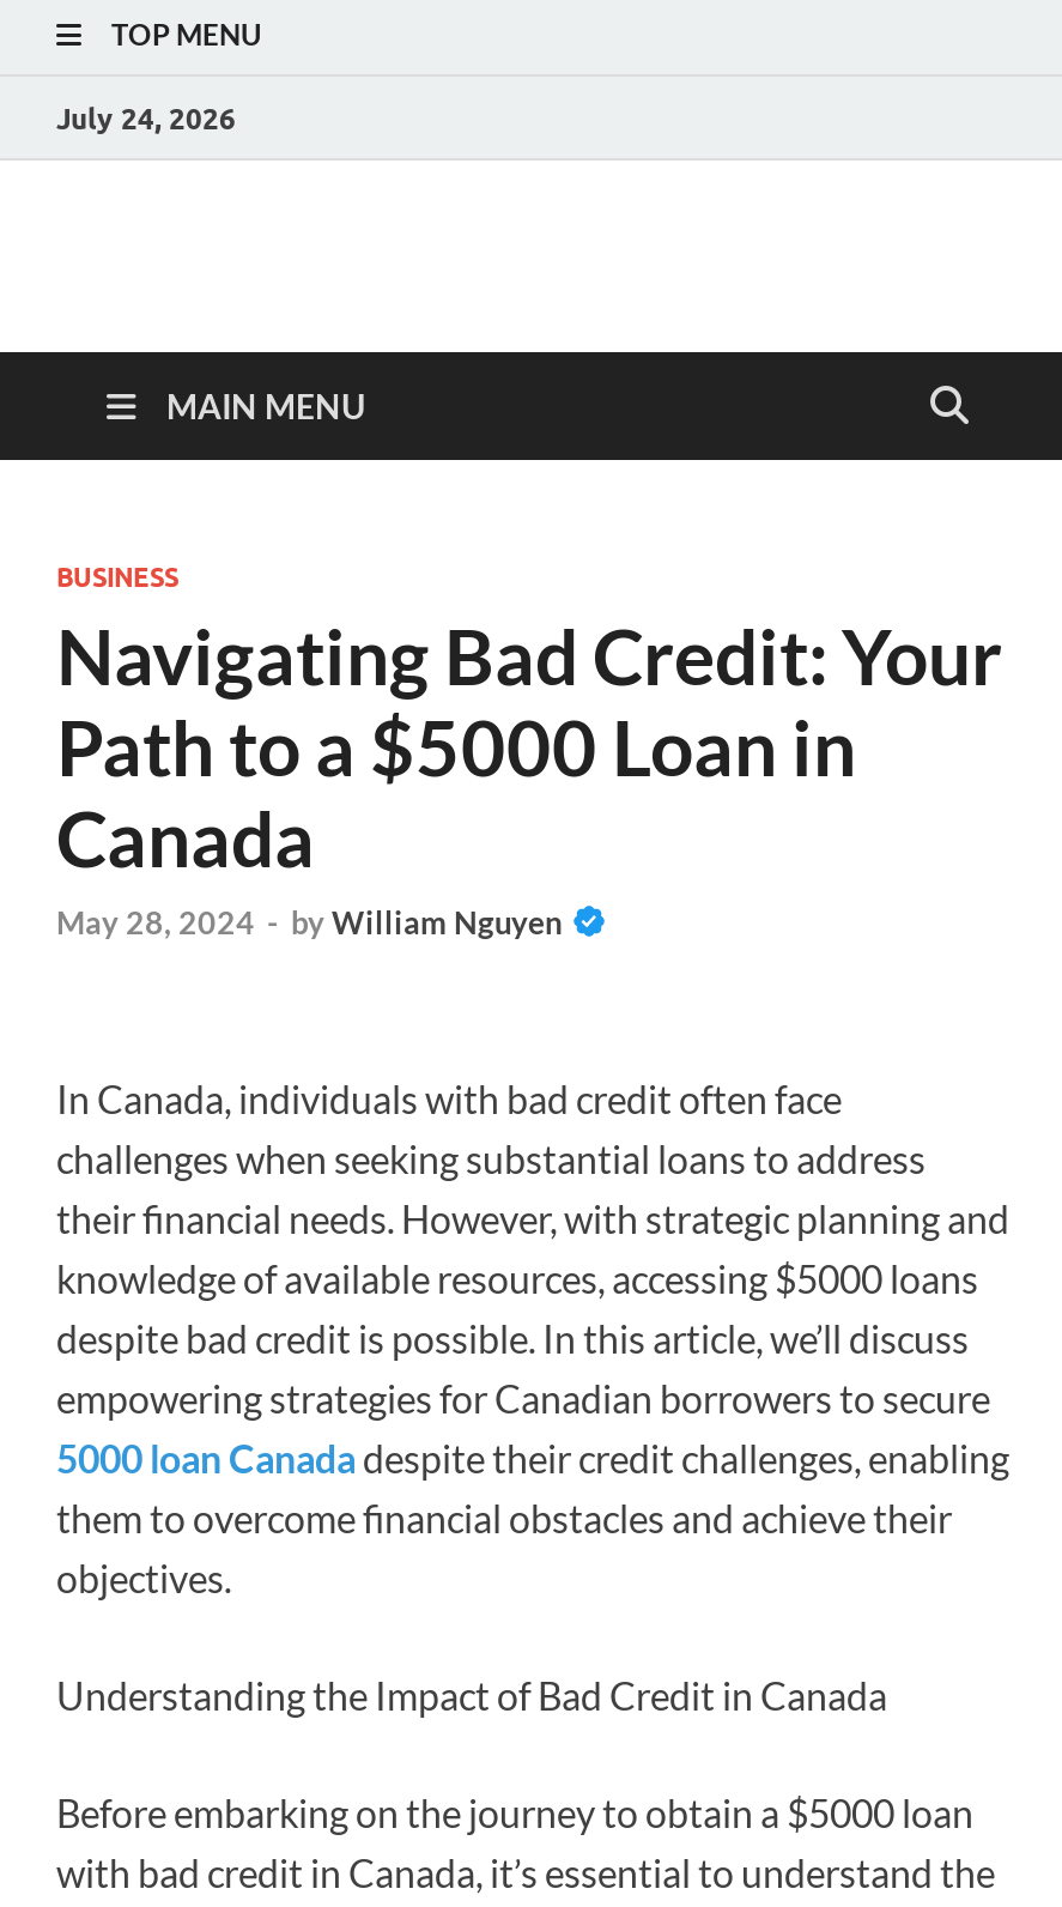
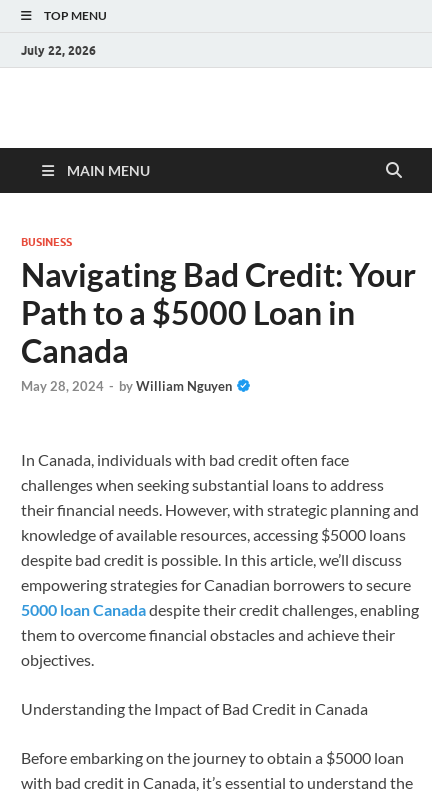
- July 24, 2026
+ July 22, 2026
